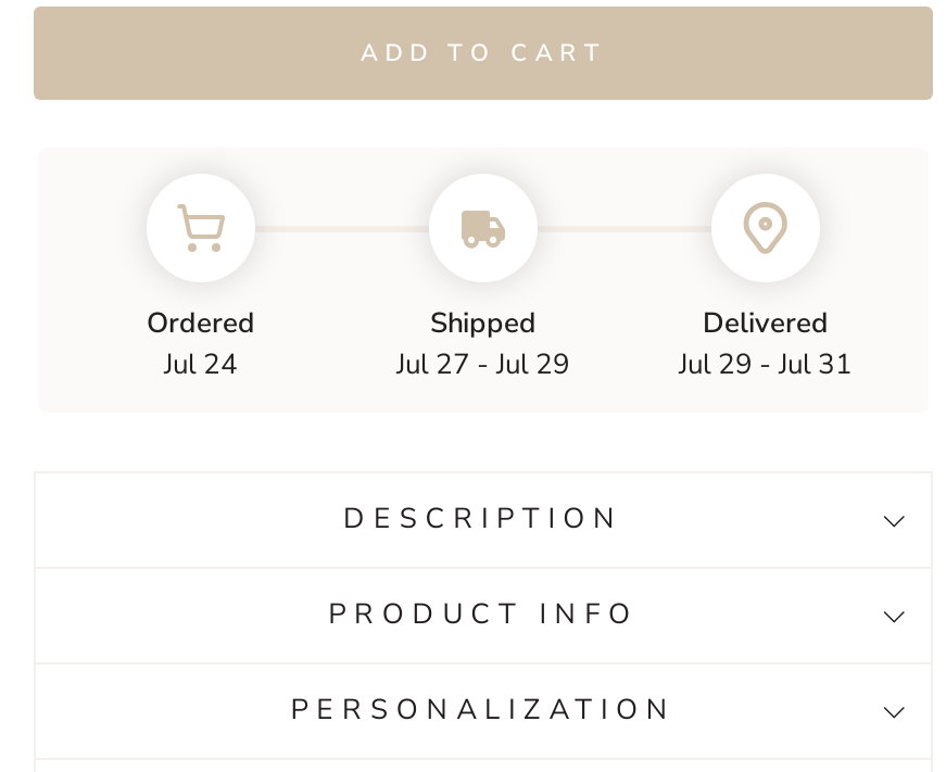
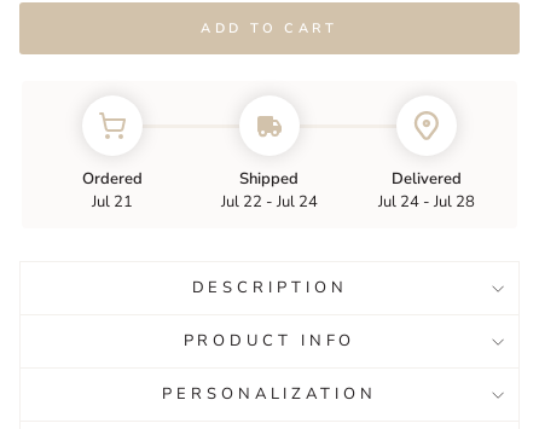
- Jul 24
+ Jul 21

- Jul 27 - Jul 29
+ Jul 22 - Jul 24

- Jul 29 - Jul 31
+ Jul 24 - Jul 28
